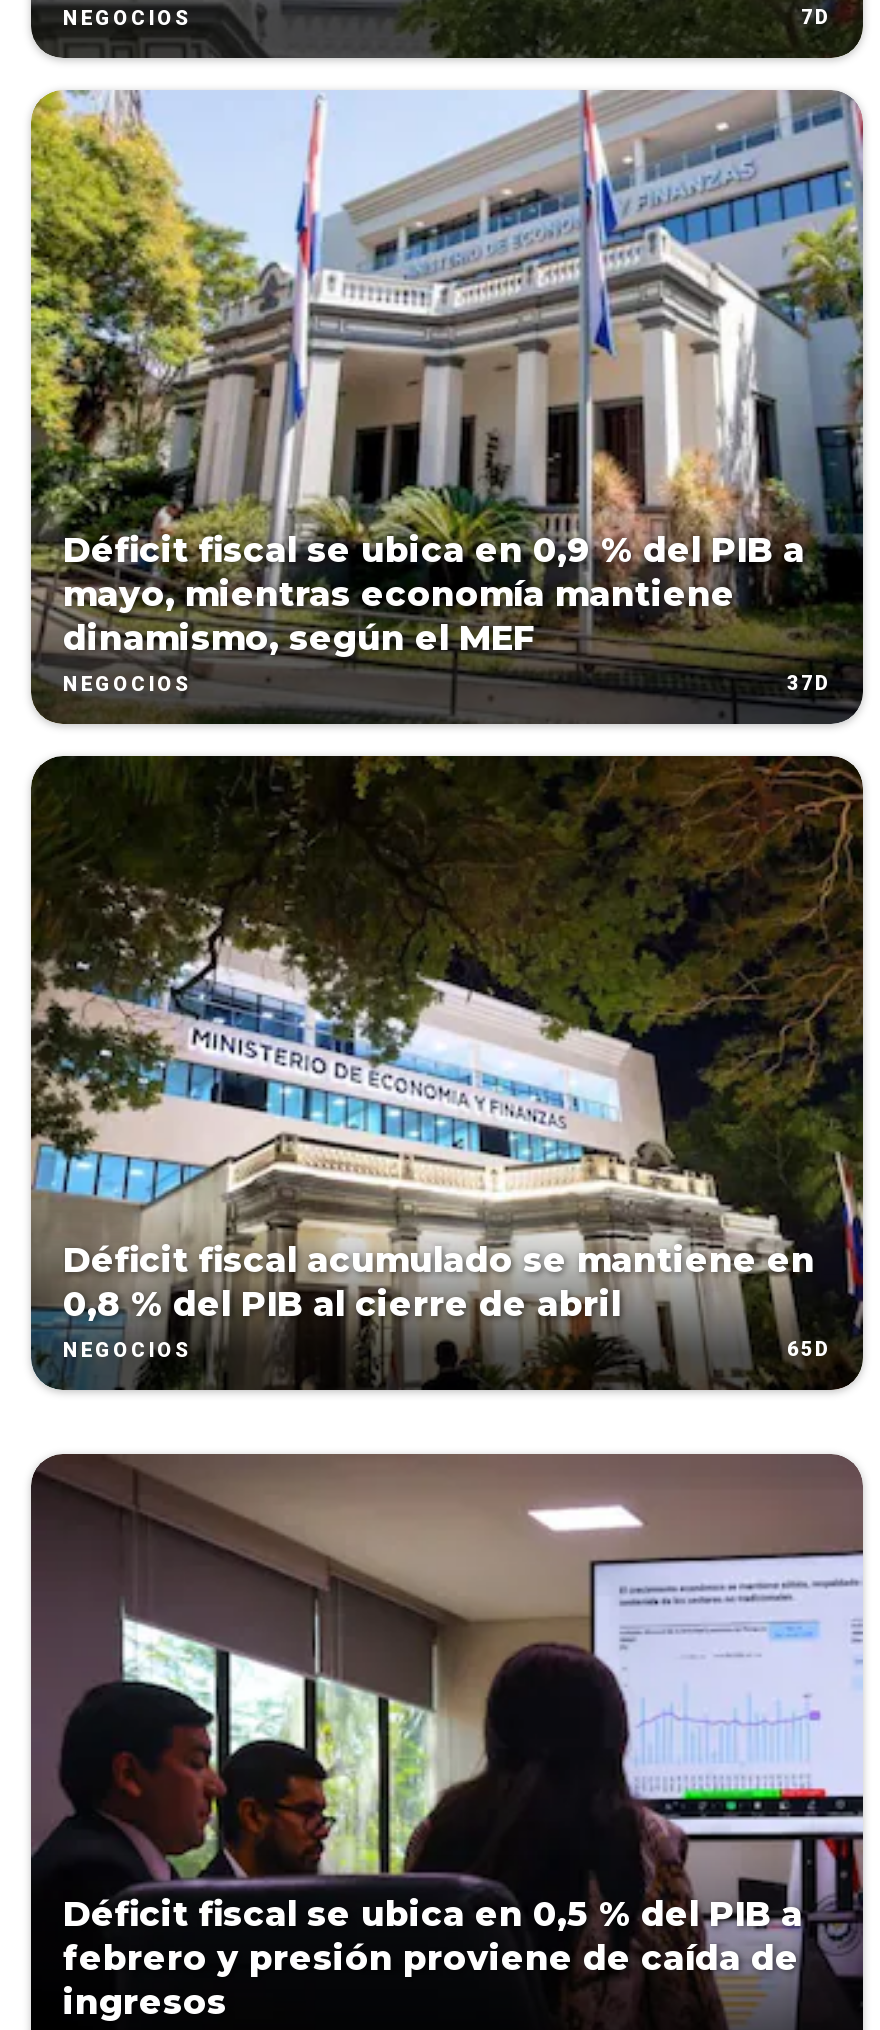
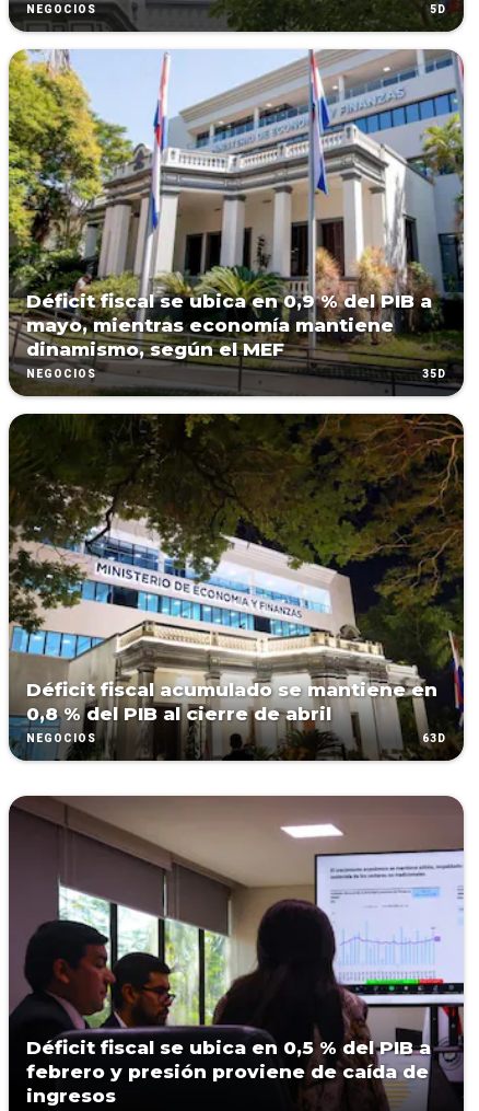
- 7D
+ 5D

- 37D
+ 35D

- 65D
+ 63D
